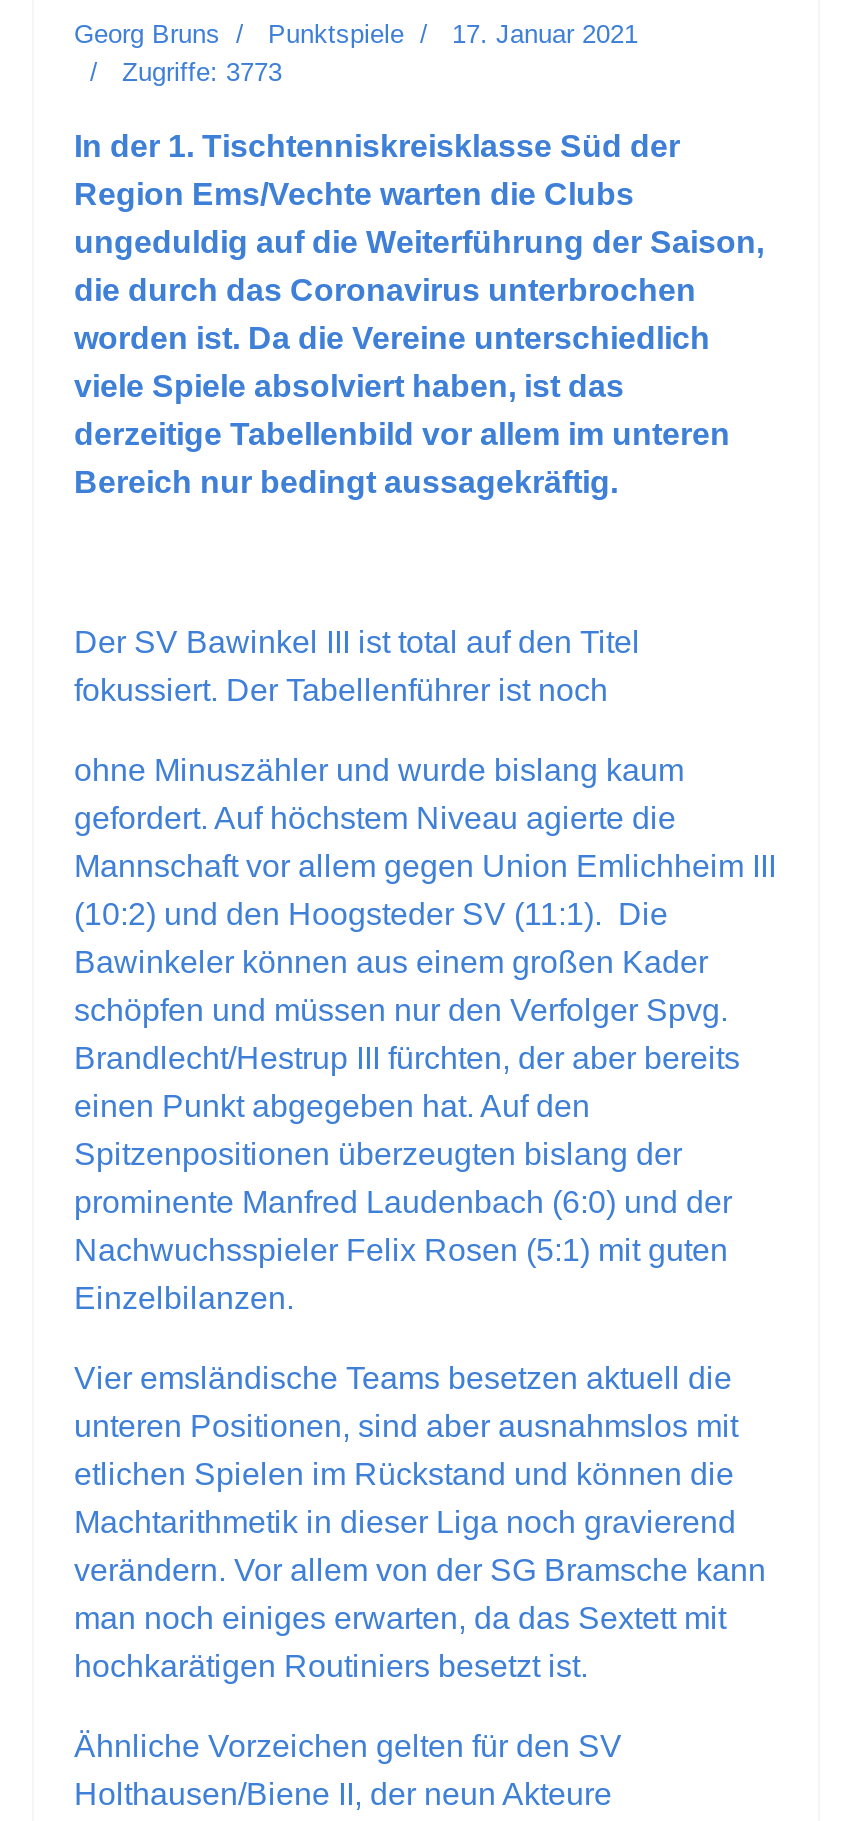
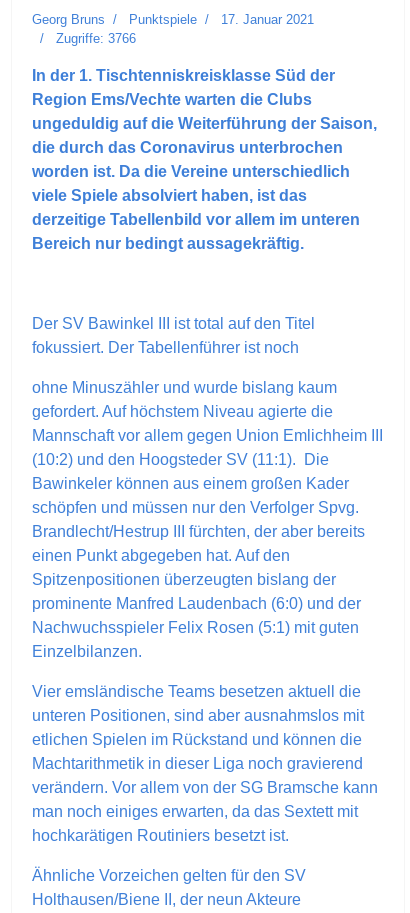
- Zugriffe: 3773
+ Zugriffe: 3766
